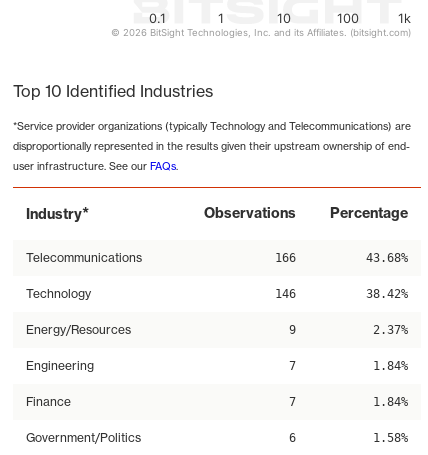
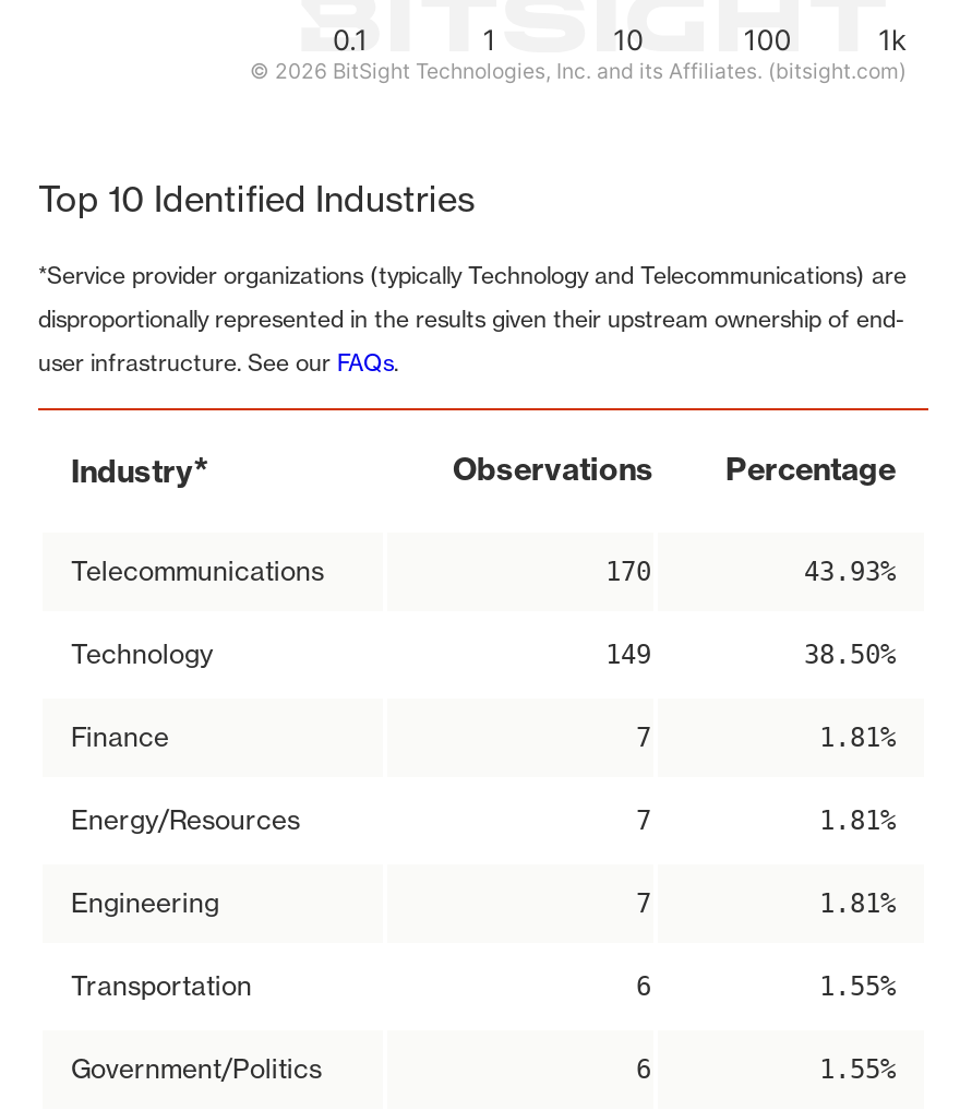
- 166
+ 170

- 43.68%
+ 43.93%

- 146
- 38.42%
+ 149
+ 38.50%
+ Finance
+ 7
+ 1.81%

- 9
+ 7

- 2.37%
+ 1.81%

- 1.84%
+ 1.81%

- Finance
- 7
- 1.84%
+ Transportation
+ 6
+ 1.55%

- 1.58%
+ 1.55%
